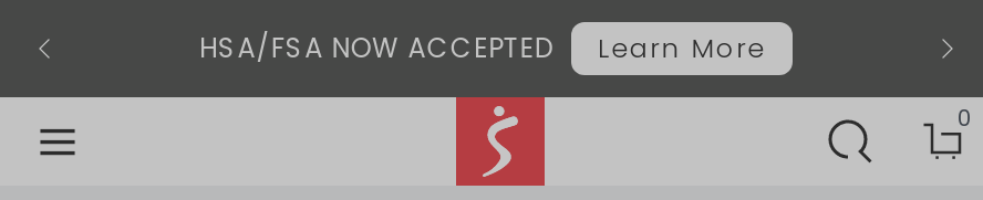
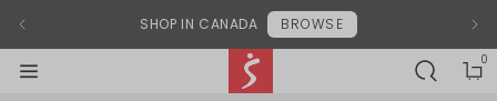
- HSA/FSA NOW ACCEPTED
- Learn More
+ SHOP IN CANADA
+ BROWSE
